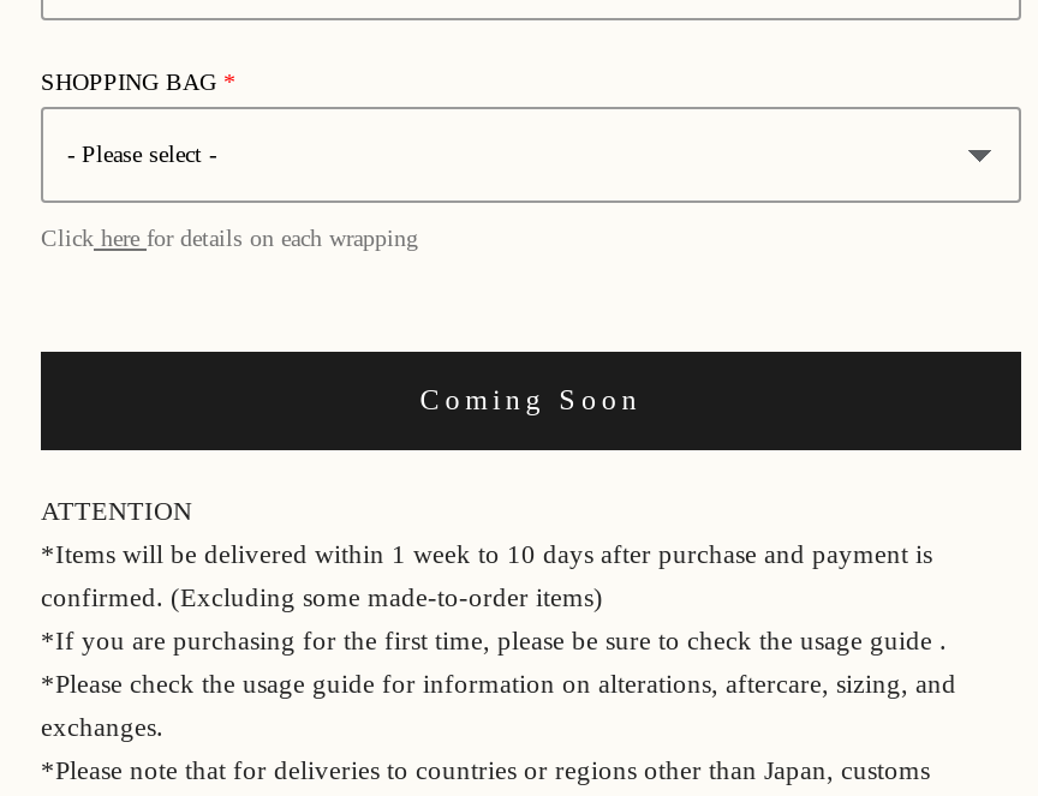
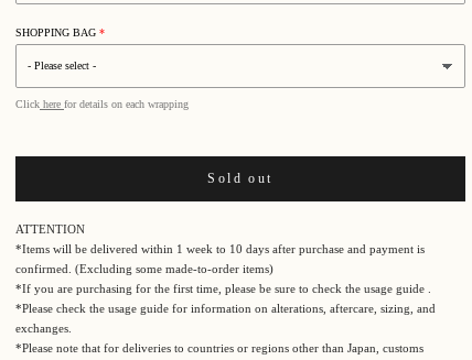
- Coming Soon
+ Sold out
